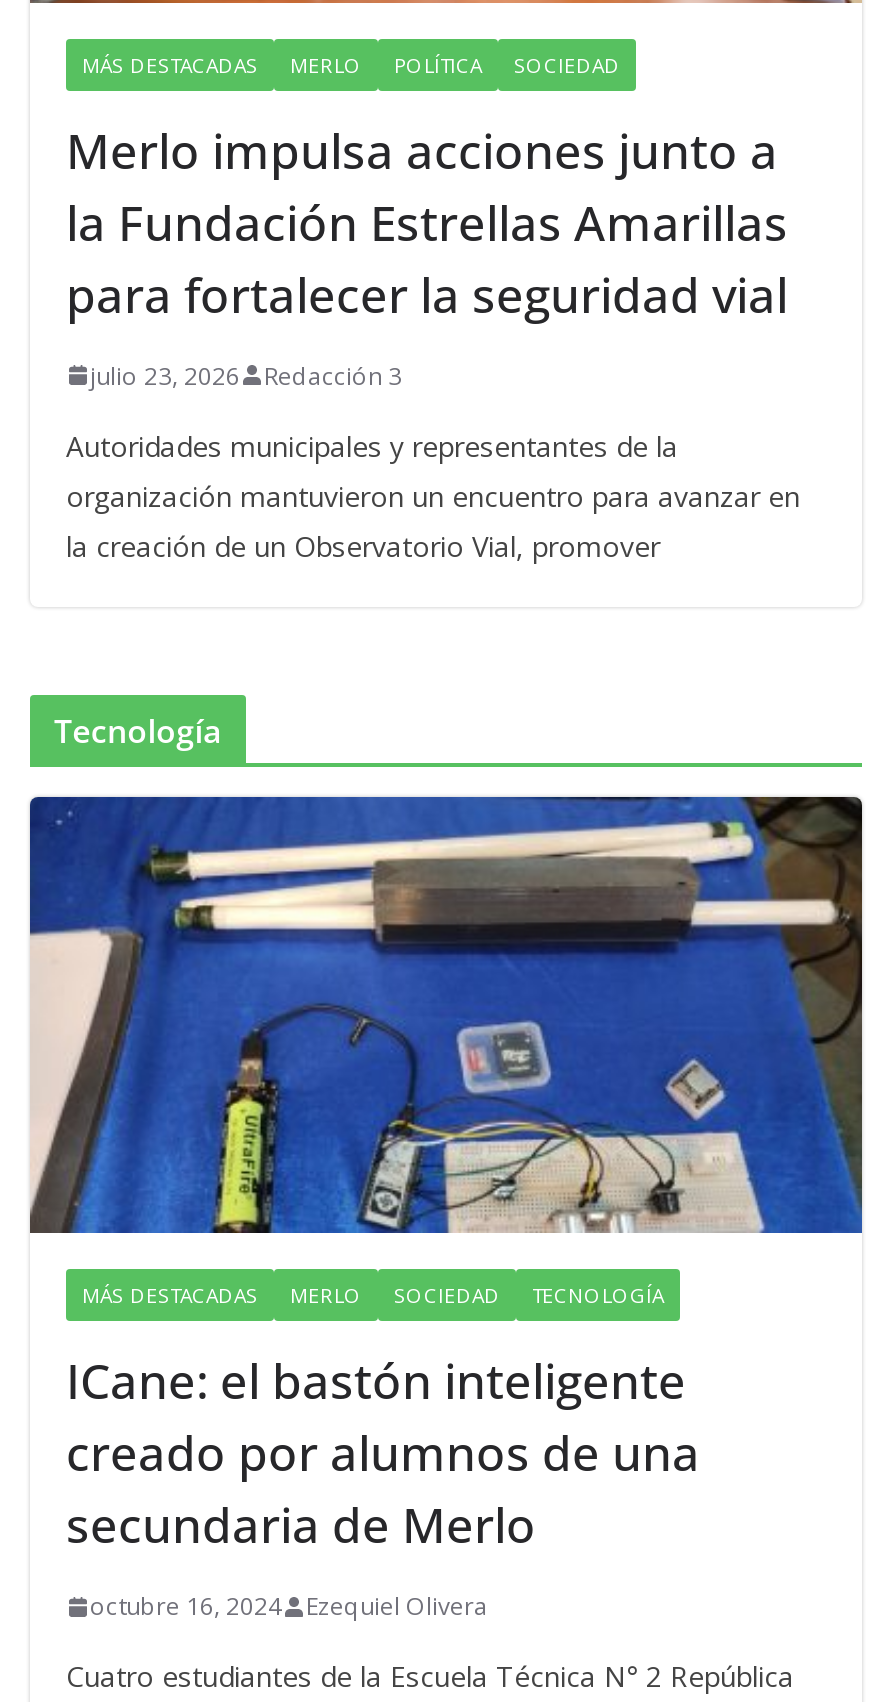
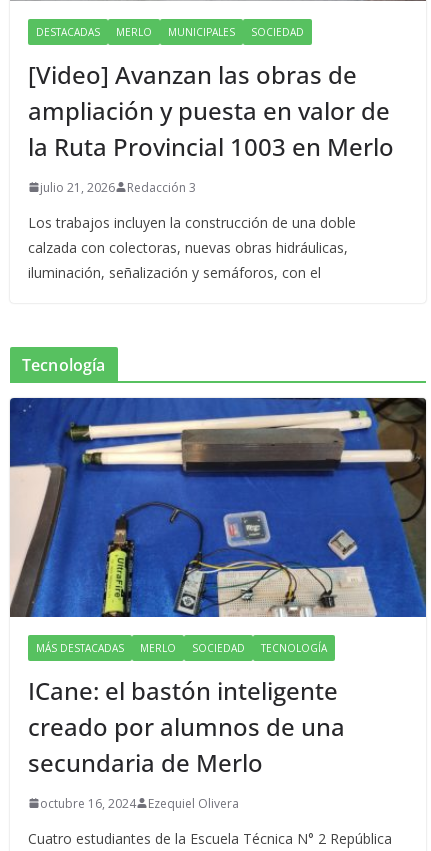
- MÁS DESTACADAS
+ DESTACADAS

- POLÍTICA
+ MUNICIPALES

- Merlo impulsa acciones junto a
- la Fundación Estrellas Amarillas
- para fortalecer la seguridad vial
+ [Video] Avanzan las obras de
+ ampliación y puesta en valor de
+ la Ruta Provincial 1003 en Merlo

- julio 23, 2026 Redacción 3
+ julio 21, 2026 Redacción 3

- Autoridades municipales y representantes de la
- organización mantuvieron un encuentro para avanzar en
- la creación de un Observatorio Vial, promover
+ Los trabajos incluyen la construcción de una doble
+ calzada con colectoras, nuevas obras hidráulicas,
+ iluminación, señalización y semáforos, con el
